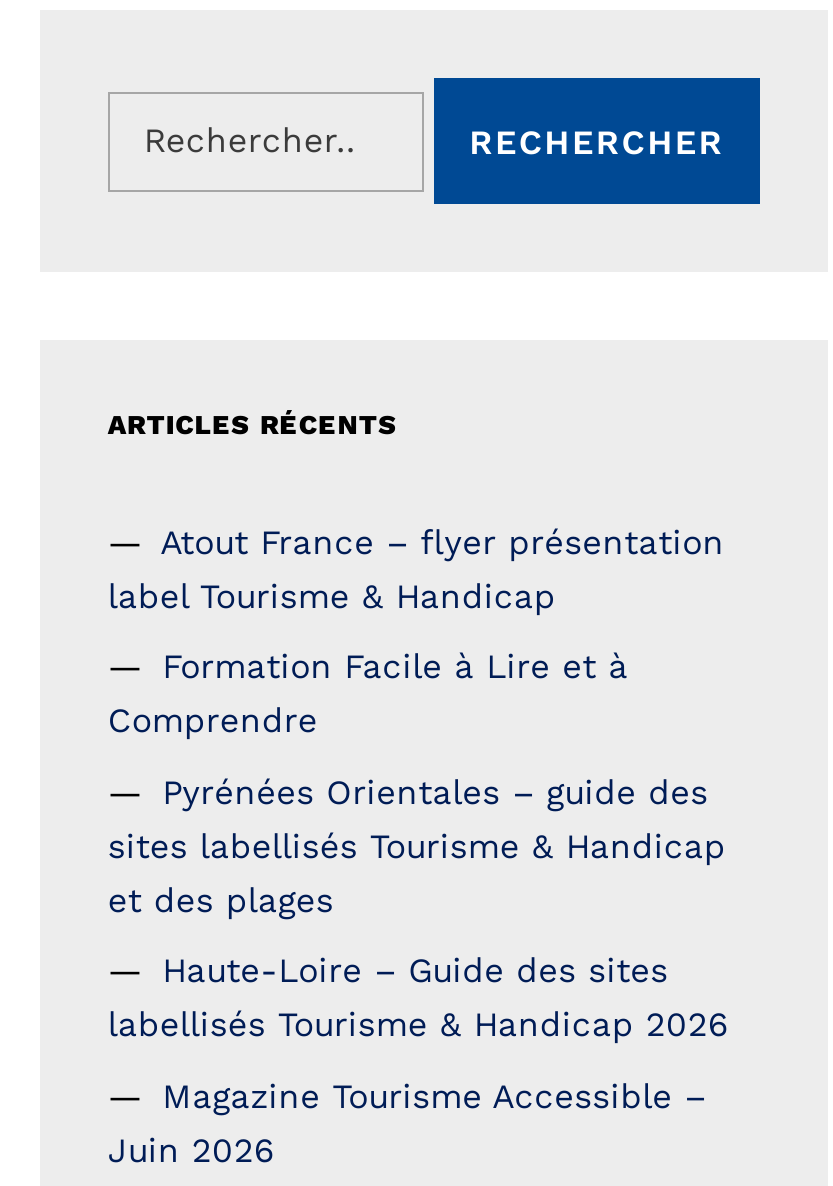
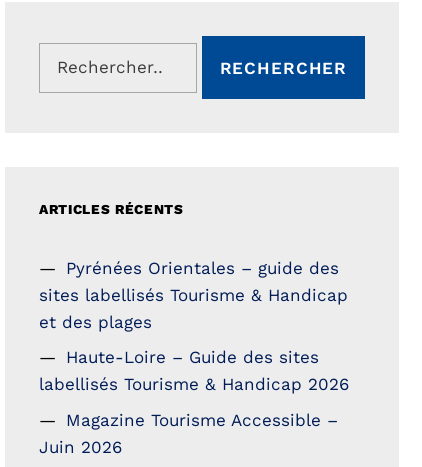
- Atout France – flyer présentation
- label Tourisme & Handicap
- Formation Facile à Lire et à
- Comprendre
